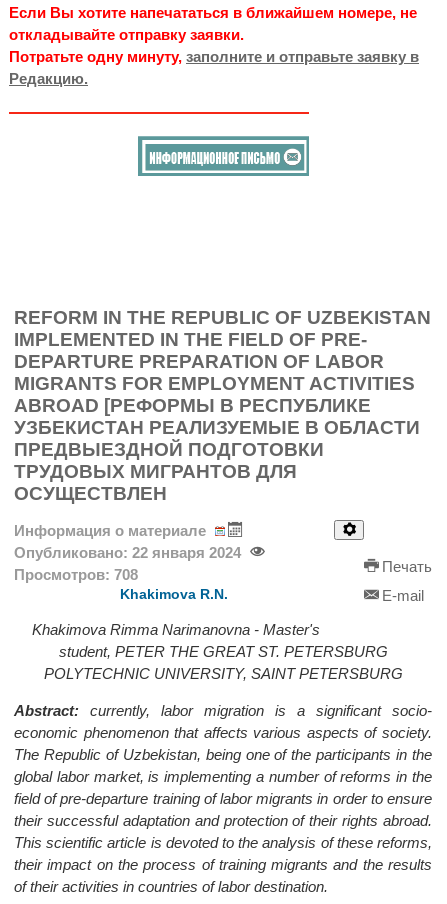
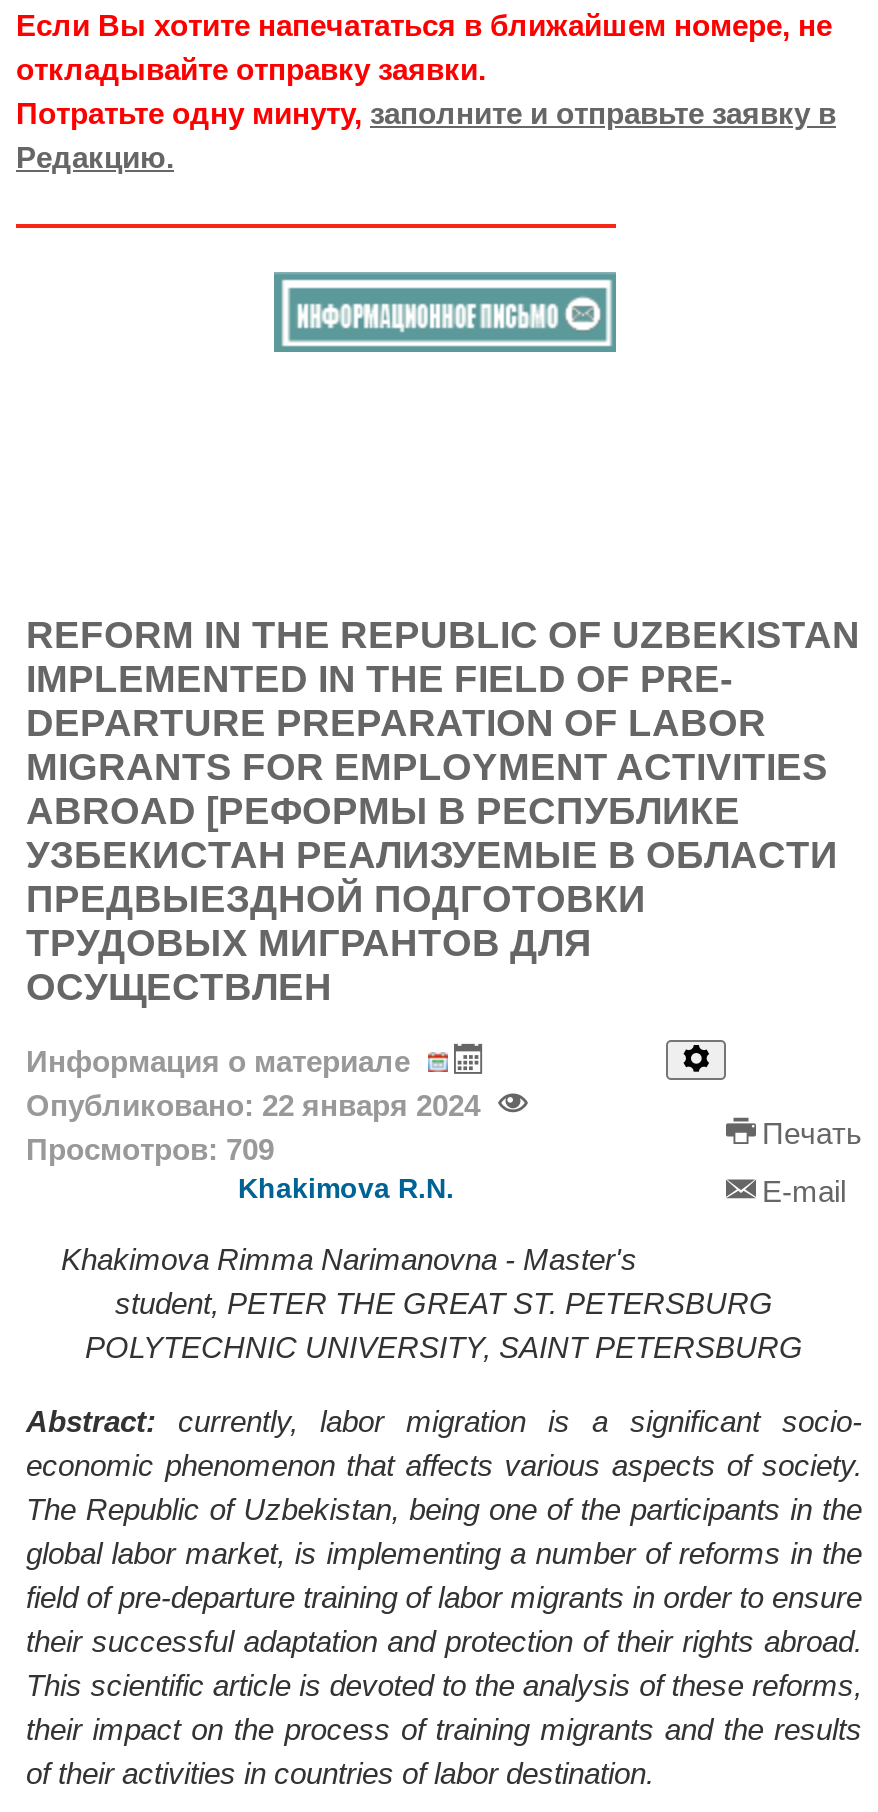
- Просмотров: 708
+ Просмотров: 709
